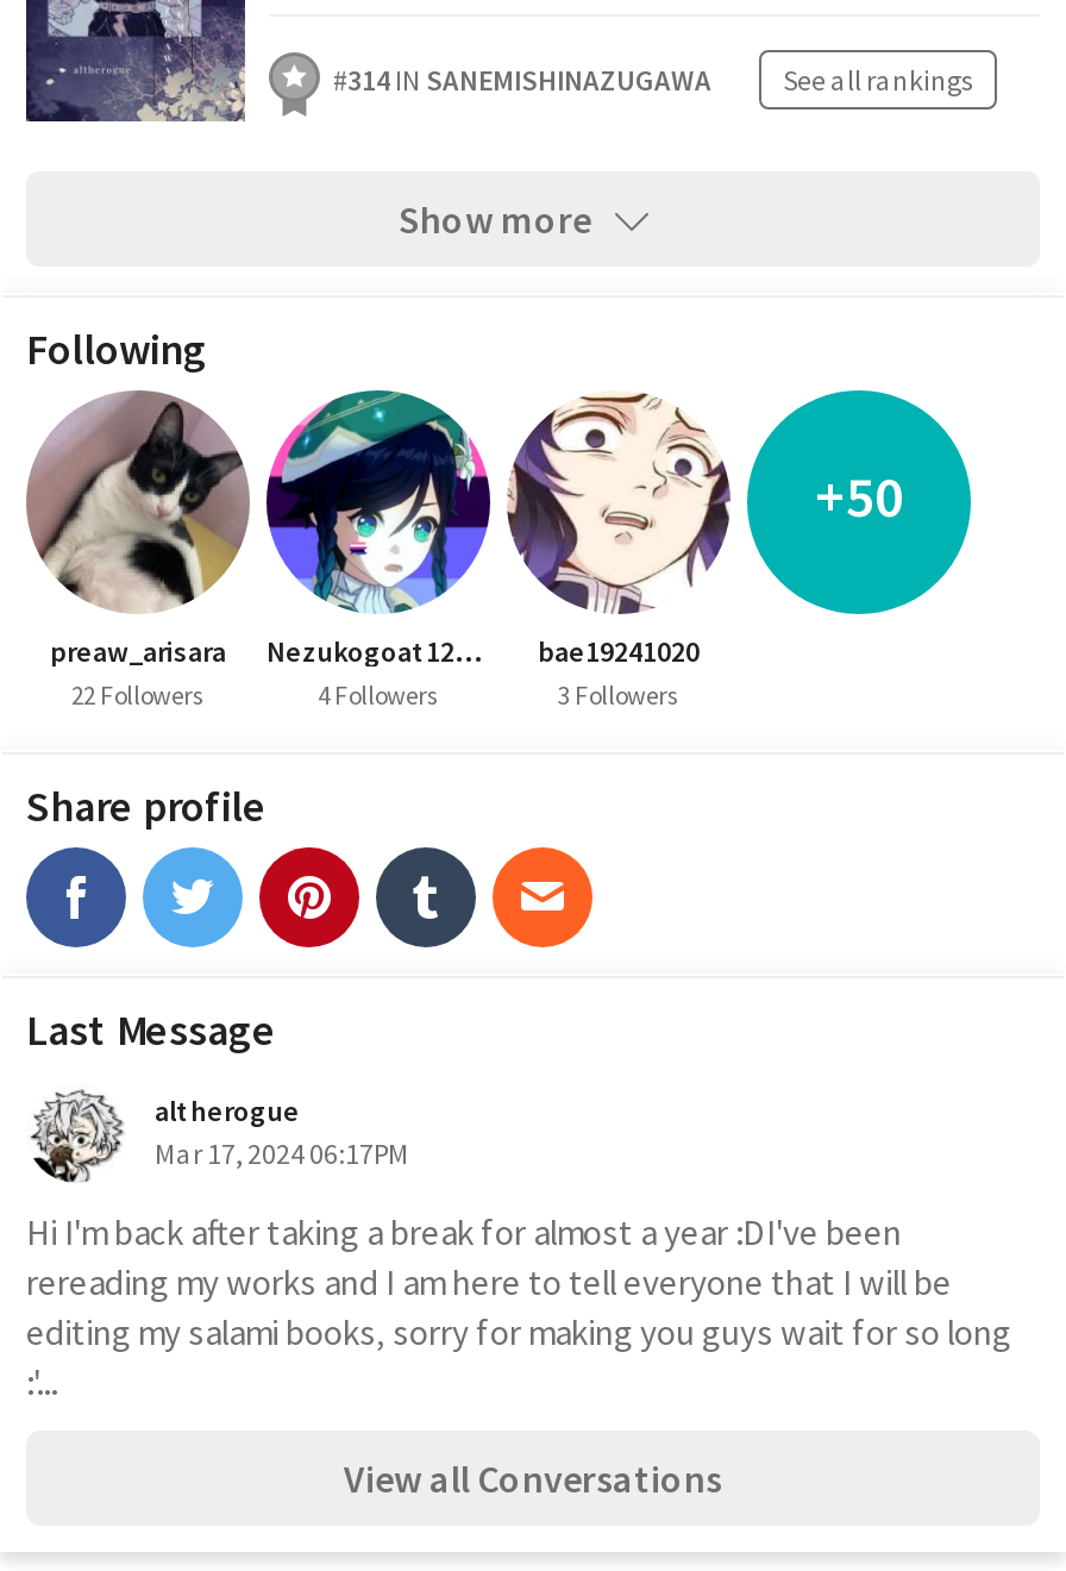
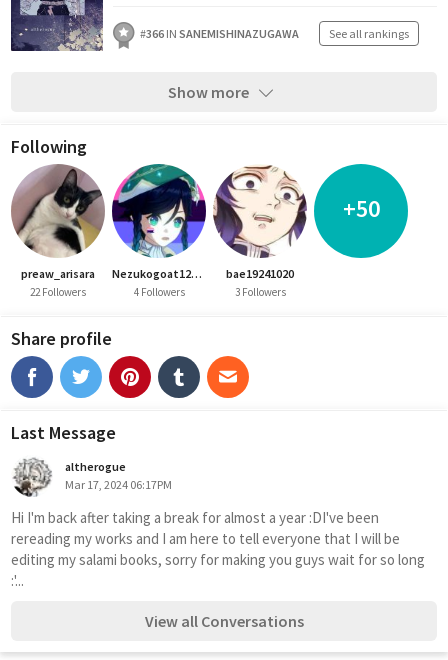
- #314 IN SANEMISHINAZUGAWA
+ #366 IN SANEMISHINAZUGAWA
